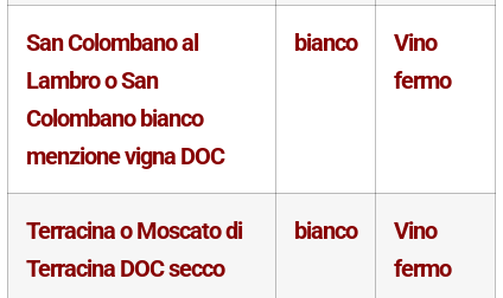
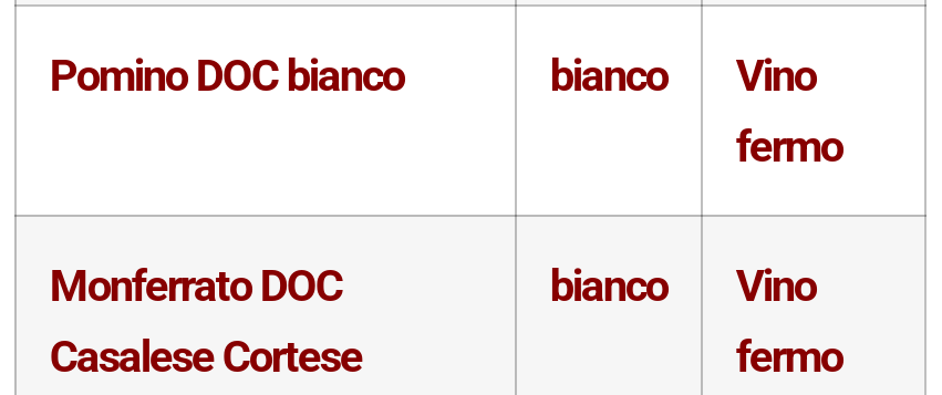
- San Colombano al
- Lambro o San
- Colombano bianco
- menzione vigna DOC
+ Pomino DOC bianco

- Terracina o Moscato di
- Terracina DOC secco
+ Monferrato DOC
+ Casalese Cortese
